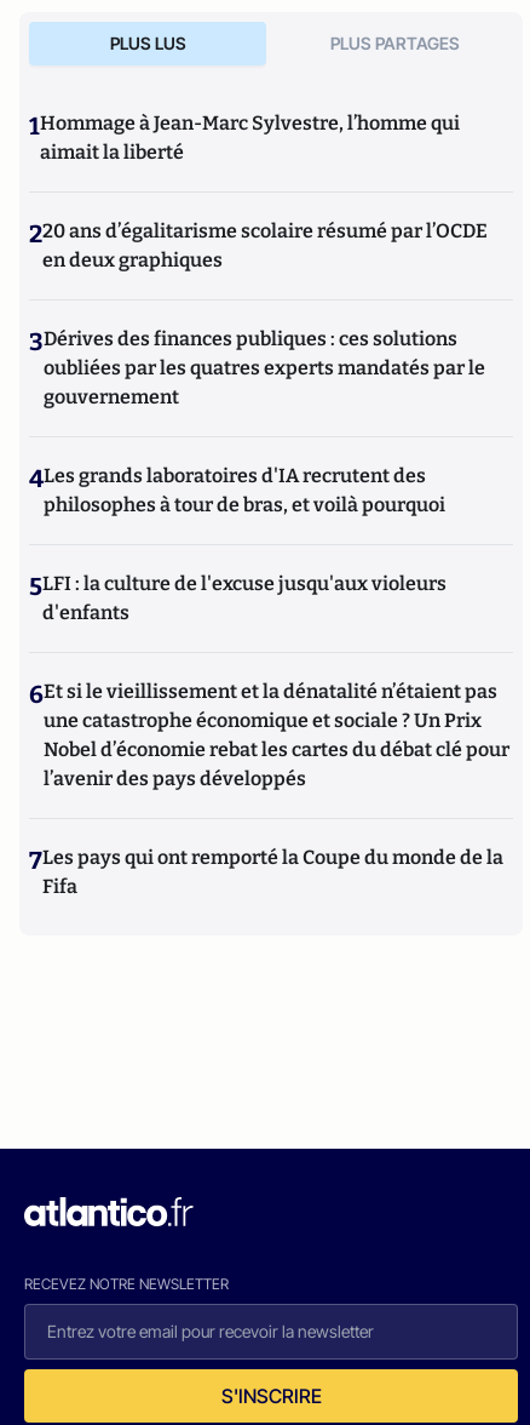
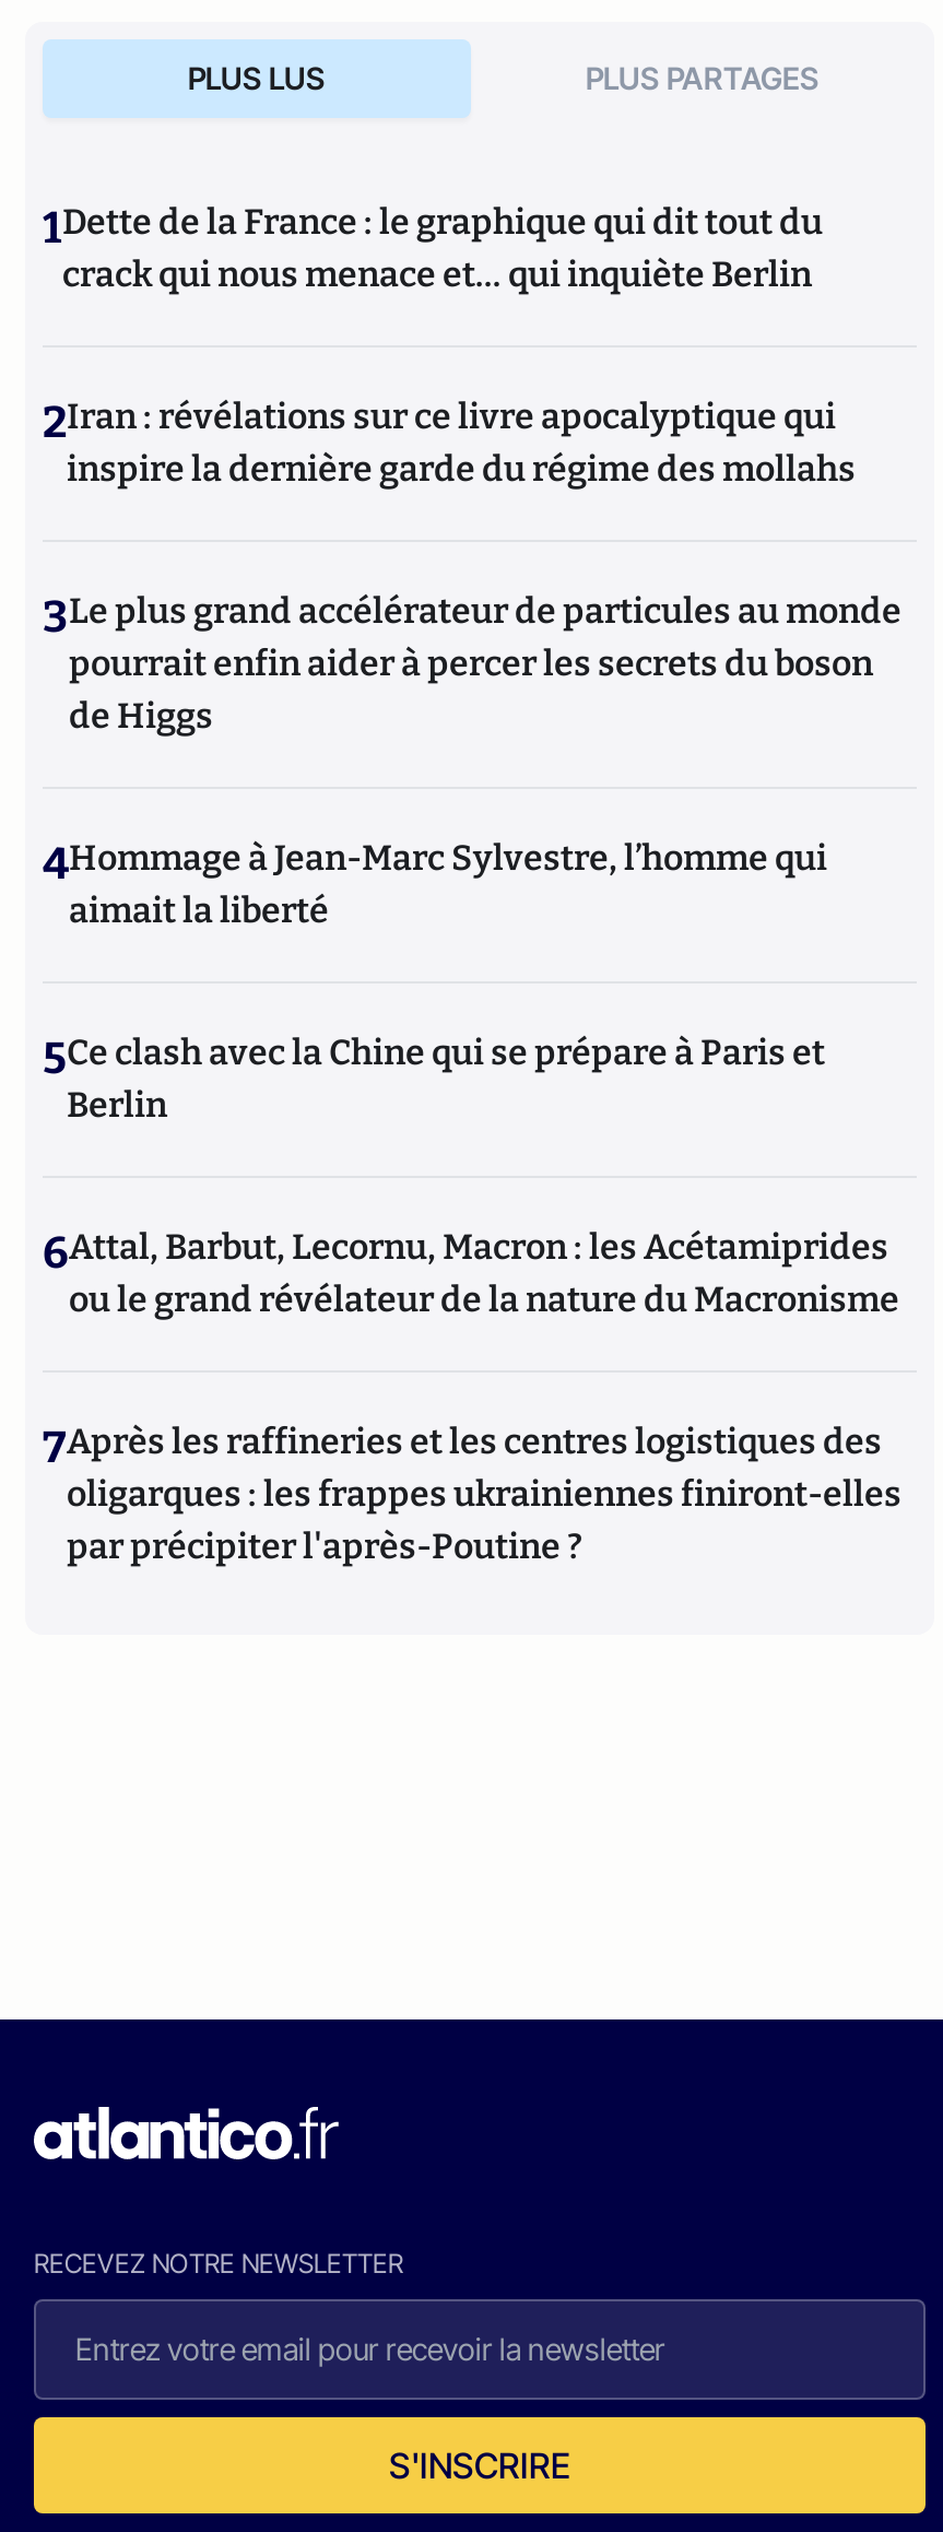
- 1Hommage à Jean-Marc Sylvestre, l’homme qui
+ 1Dette de la France : le graphique qui dit tout du
+ crack qui nous menace et… qui inquiète Berlin
+ 2Iran : révélations sur ce livre apocalyptique qui
+ inspire la dernière garde du régime des mollahs
+ 3Le plus grand accélérateur de particules au monde
+ pourrait enfin aider à percer les secrets du boson
+ de Higgs
+ 4Hommage à Jean-Marc Sylvestre, l’homme qui

moved down: aimait la liberté

- 220 ans d’égalitarisme scolaire résumé par l’OCDE
- en deux graphiques
- 3Dérives des finances publiques : ces solutions
- oubliées par les quatres experts mandatés par le
- gouvernement
- 4Les grands laboratoires d'IA recrutent des
- philosophes à tour de bras, et voilà pourquoi
- 5LFI : la culture de l'excuse jusqu'aux violeurs
- d'enfants
- 6Et si le vieillissement et la dénatalité n’étaient pas
- une catastrophe économique et sociale ? Un Prix
- Nobel d’économie rebat les cartes du débat clé pour
- l’avenir des pays développés
- 7Les pays qui ont remporté la Coupe du monde de la
- Fifa
+ 5Ce clash avec la Chine qui se prépare à Paris et
+ Berlin
+ 6Attal, Barbut, Lecornu, Macron : les Acétamiprides
+ ou le grand révélateur de la nature du Macronisme
+ 7Après les raffineries et les centres logistiques des
+ oligarques : les frappes ukrainiennes finiront-elles
+ par précipiter l'après-Poutine ?
